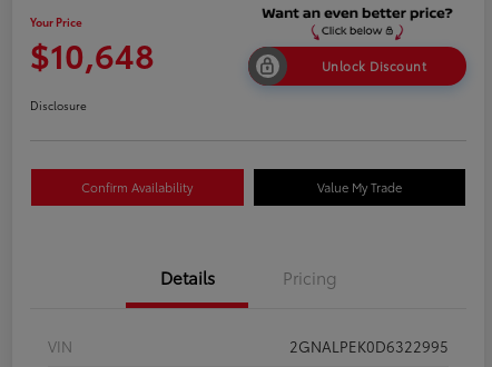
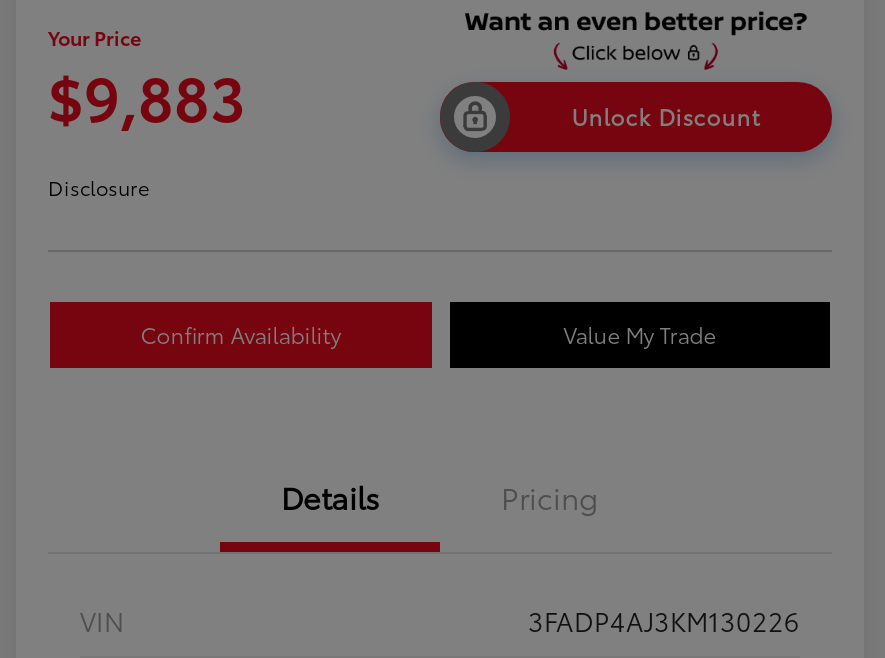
- $10,648
+ $9,883

- 2GNALPEK0D6322995
+ 3FADP4AJ3KM130226
